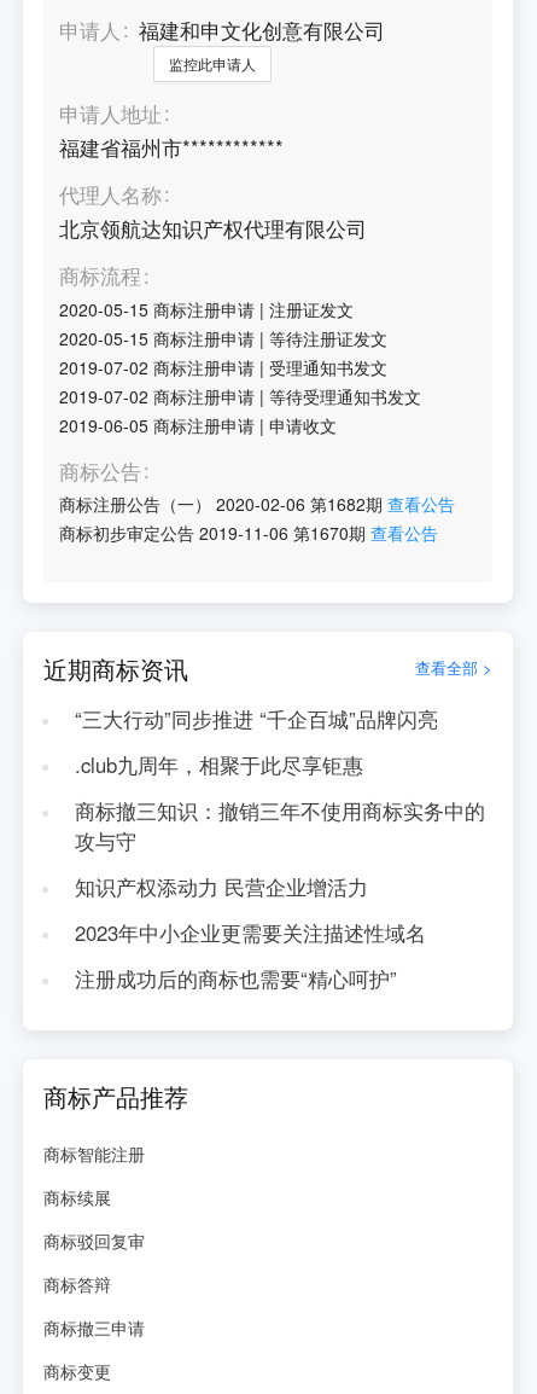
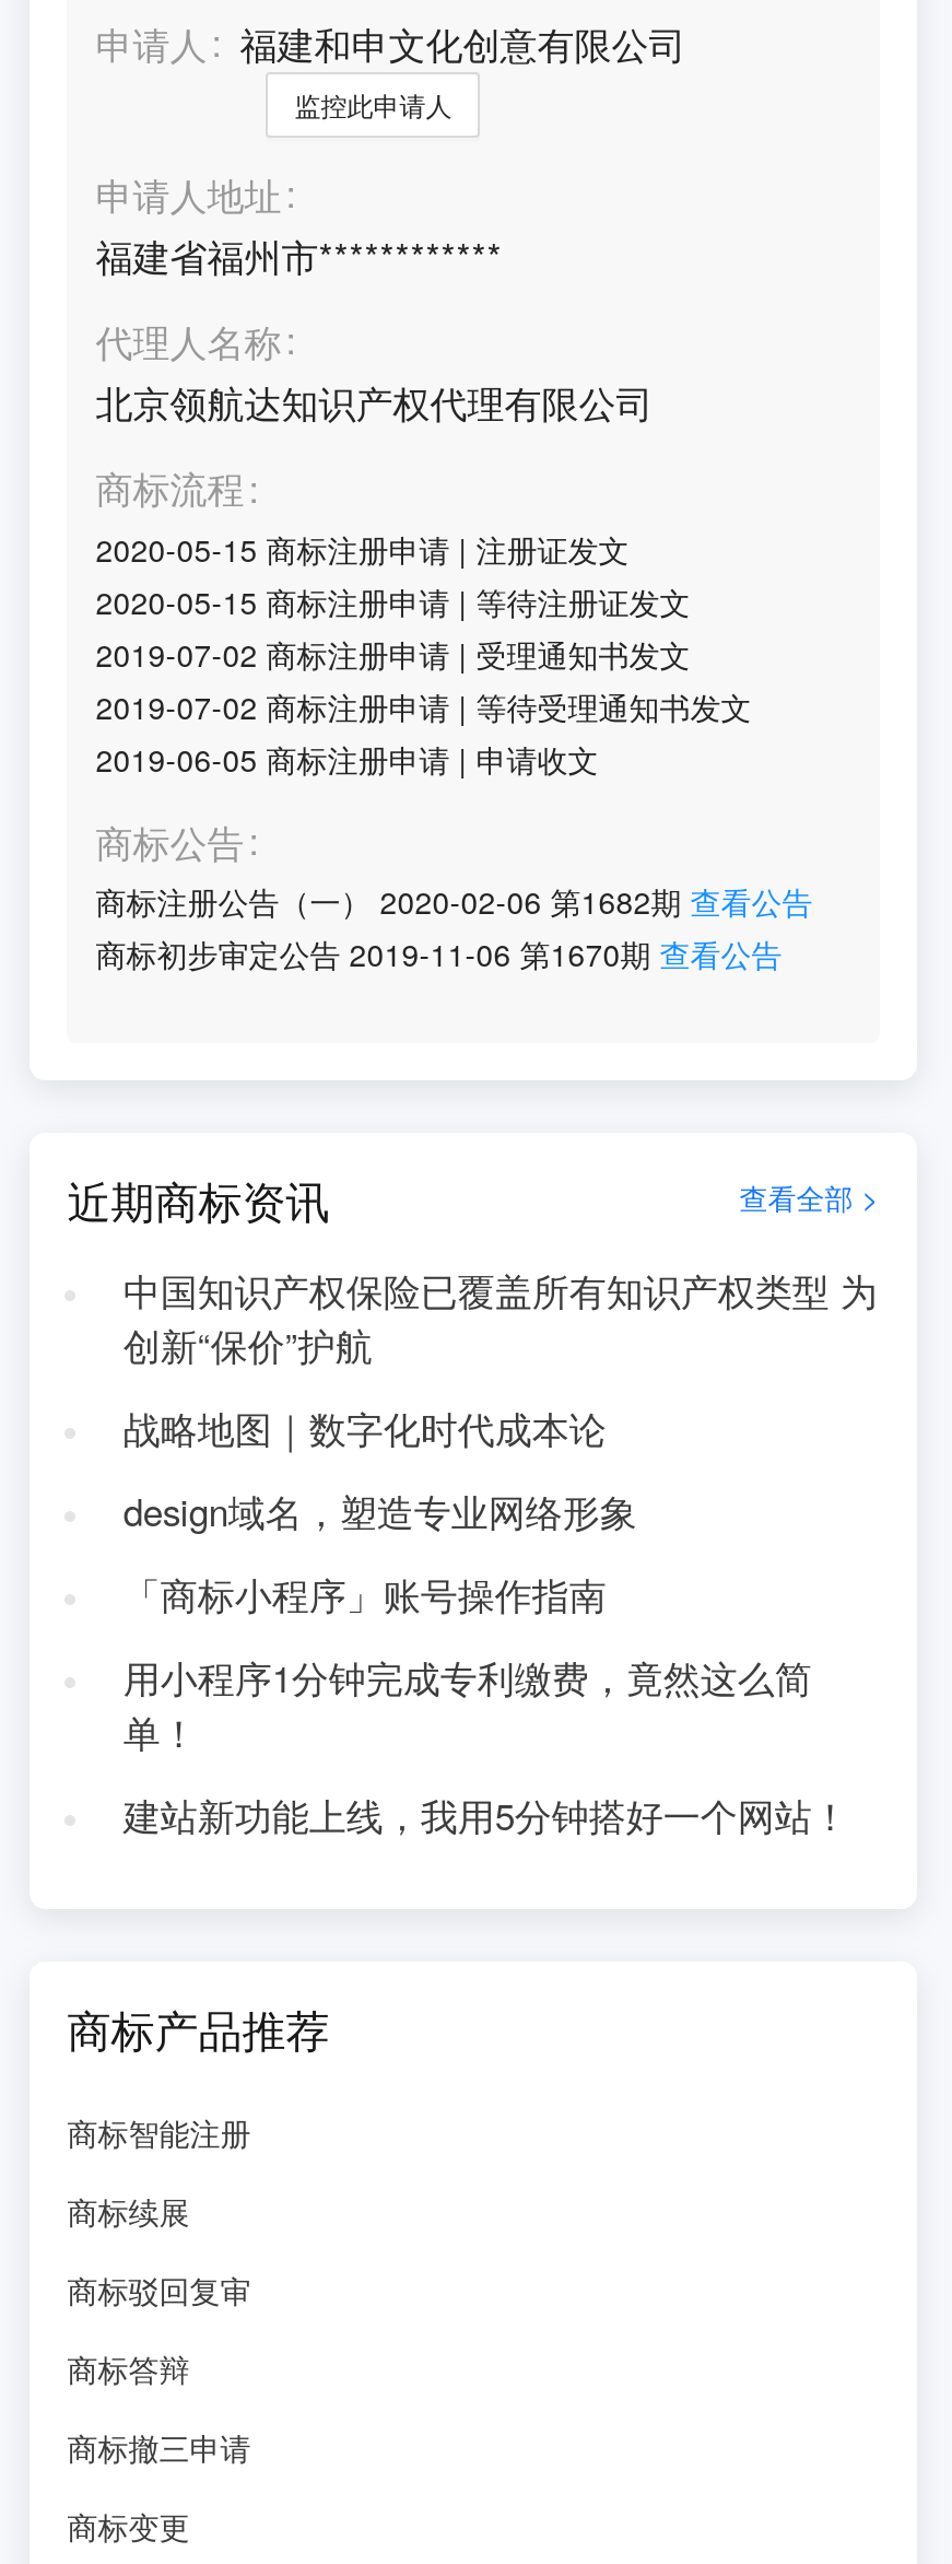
- “三大行动”同步推进 “千企百城”品牌闪亮
+ 中国知识产权保险已覆盖所有知识产权类型 为
+ 创新“保价”护航

- .club九周年，相聚于此尽享钜惠
+ 战略地图｜数字化时代成本论

- 商标撤三知识：撤销三年不使用商标实务中的
- 攻与守
+ design域名，塑造专业网络形象

- 知识产权添动力 民营企业增活力
+ 「商标小程序」账号操作指南

- 2023年中小企业更需要关注描述性域名
+ 用小程序1分钟完成专利缴费，竟然这么简
+ 单！

- 注册成功后的商标也需要“精心呵护”
+ 建站新功能上线，我用5分钟搭好一个网站！
